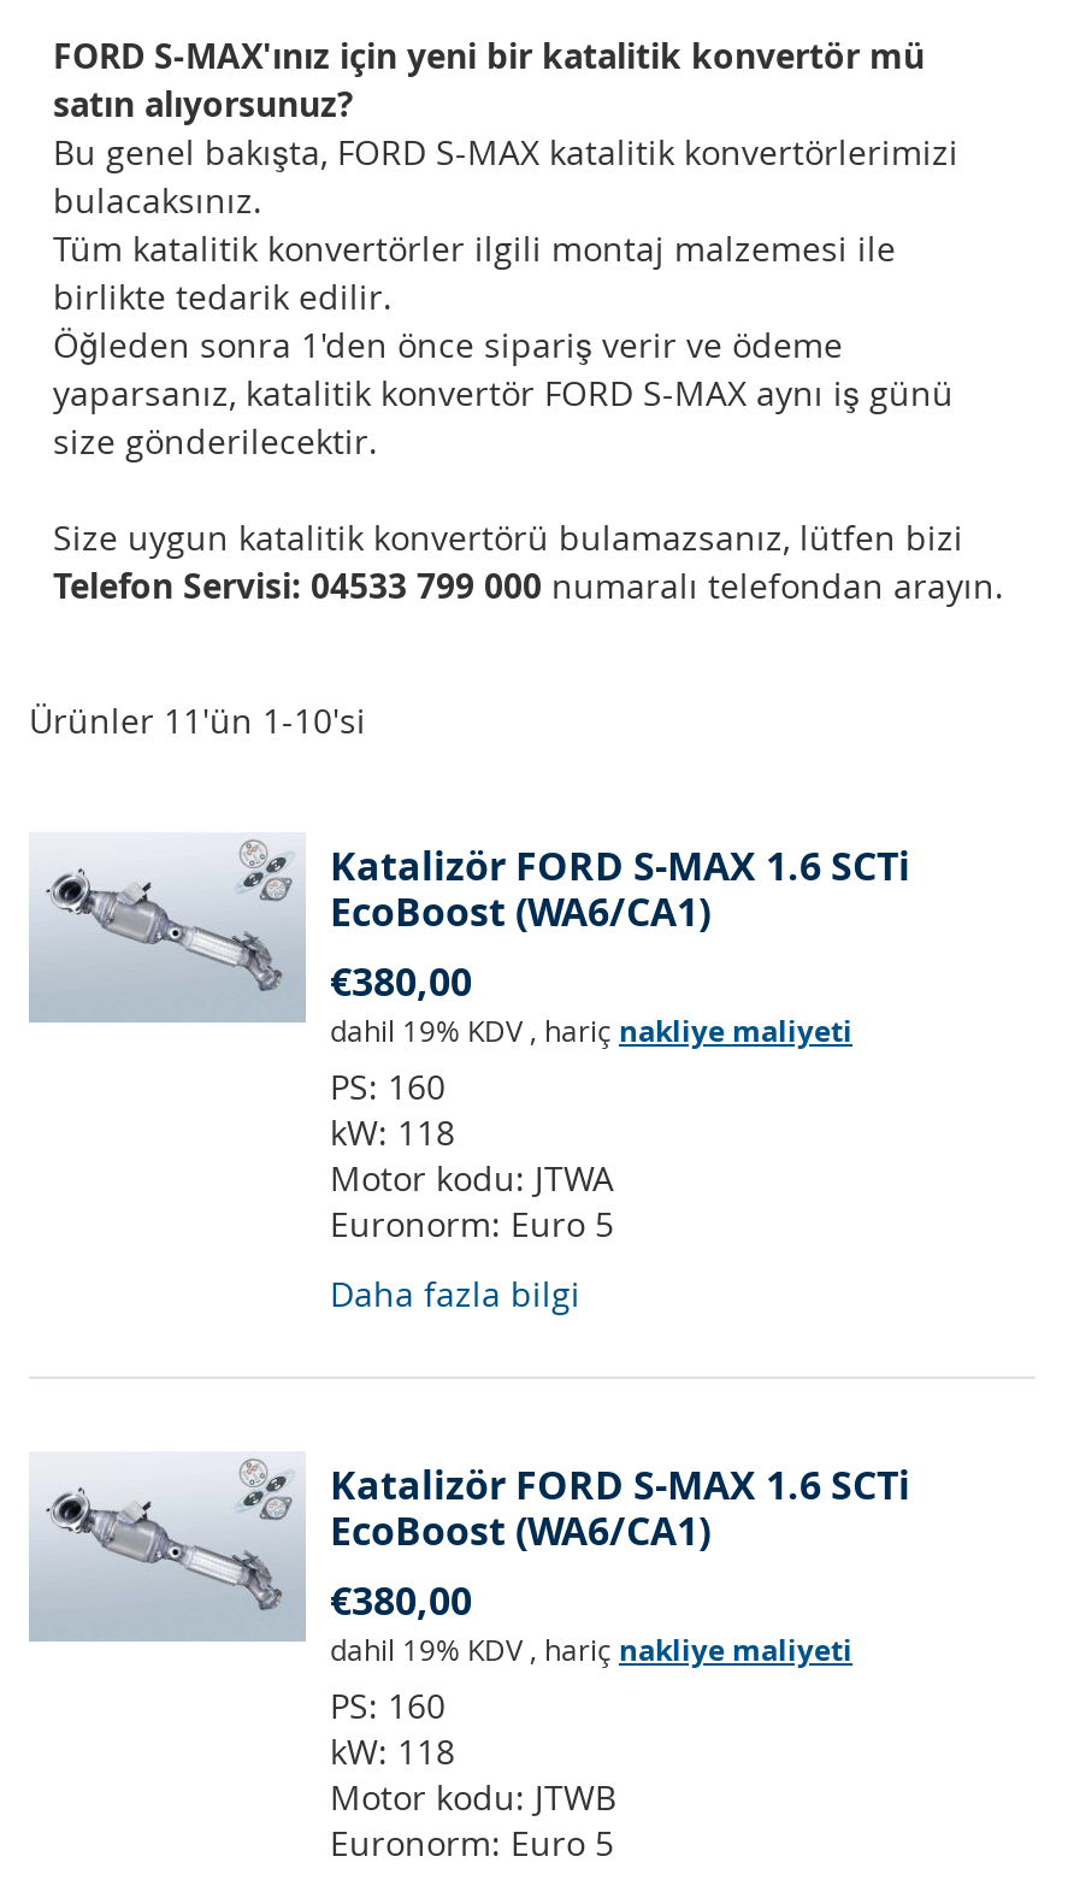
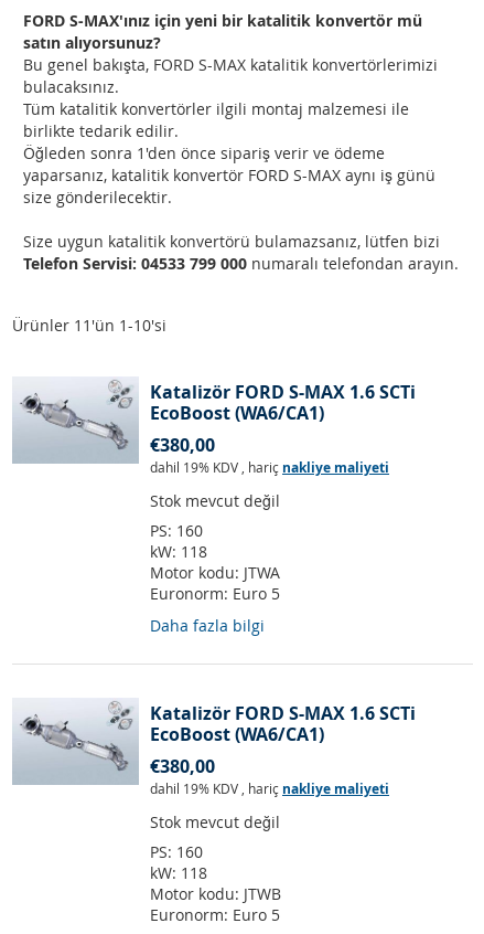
+ Stok mevcut değil

+ Stok mevcut değil
